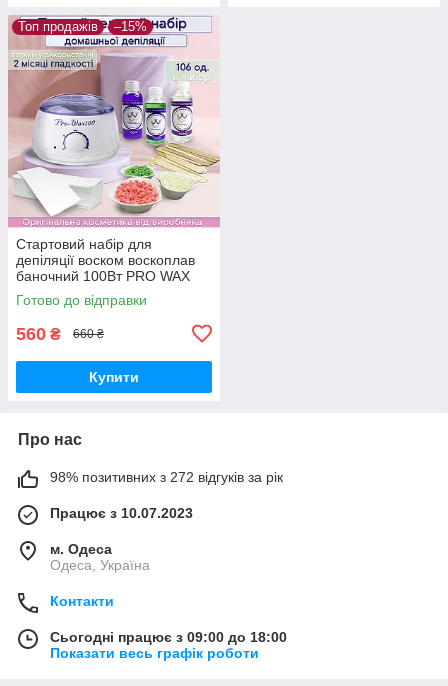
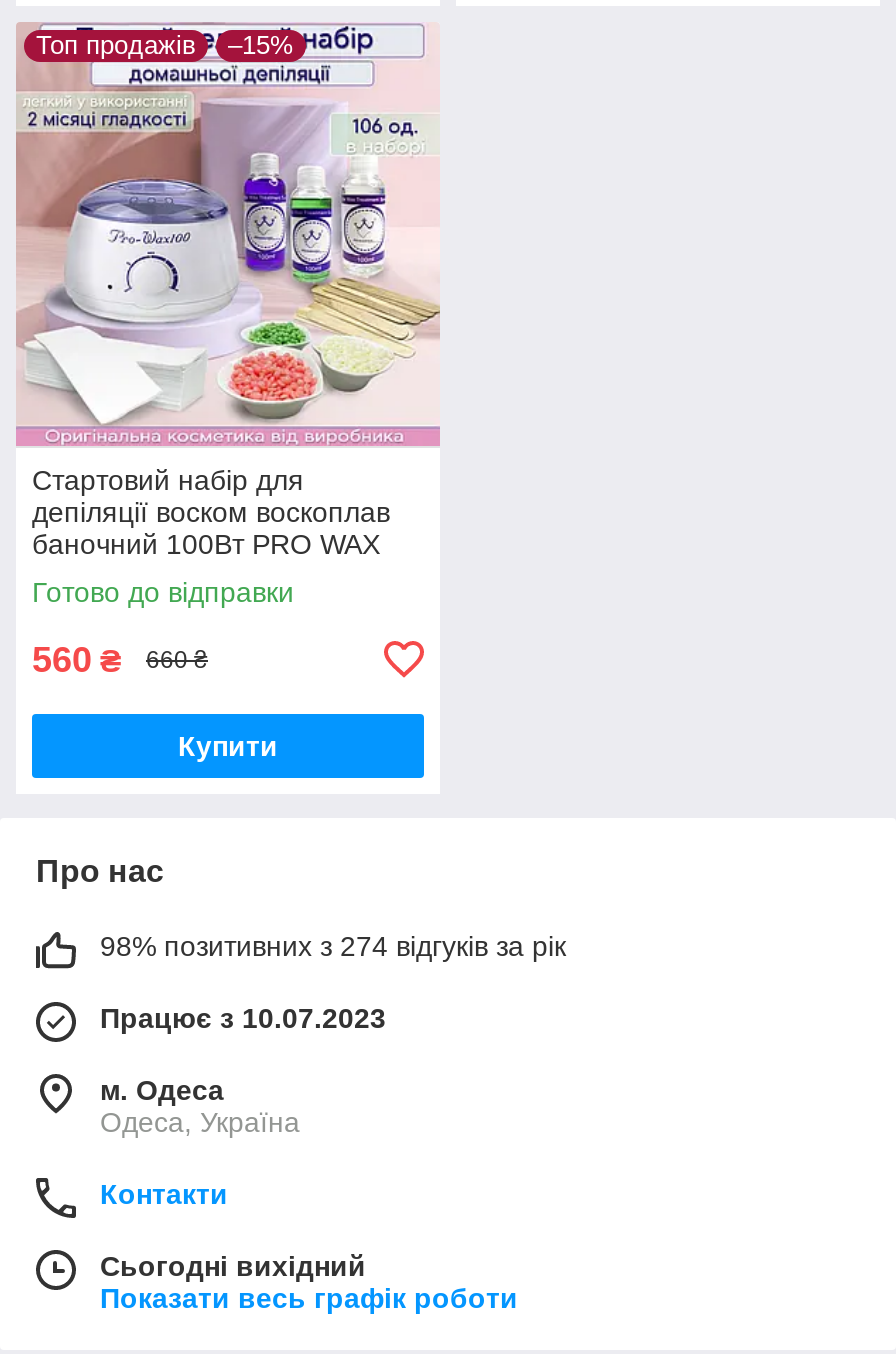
- 98% позитивних з 272 відгуків за рік
+ 98% позитивних з 274 відгуків за рік

- Сьогодні працює з 09:00 до 18:00
+ Сьогодні вихідний
